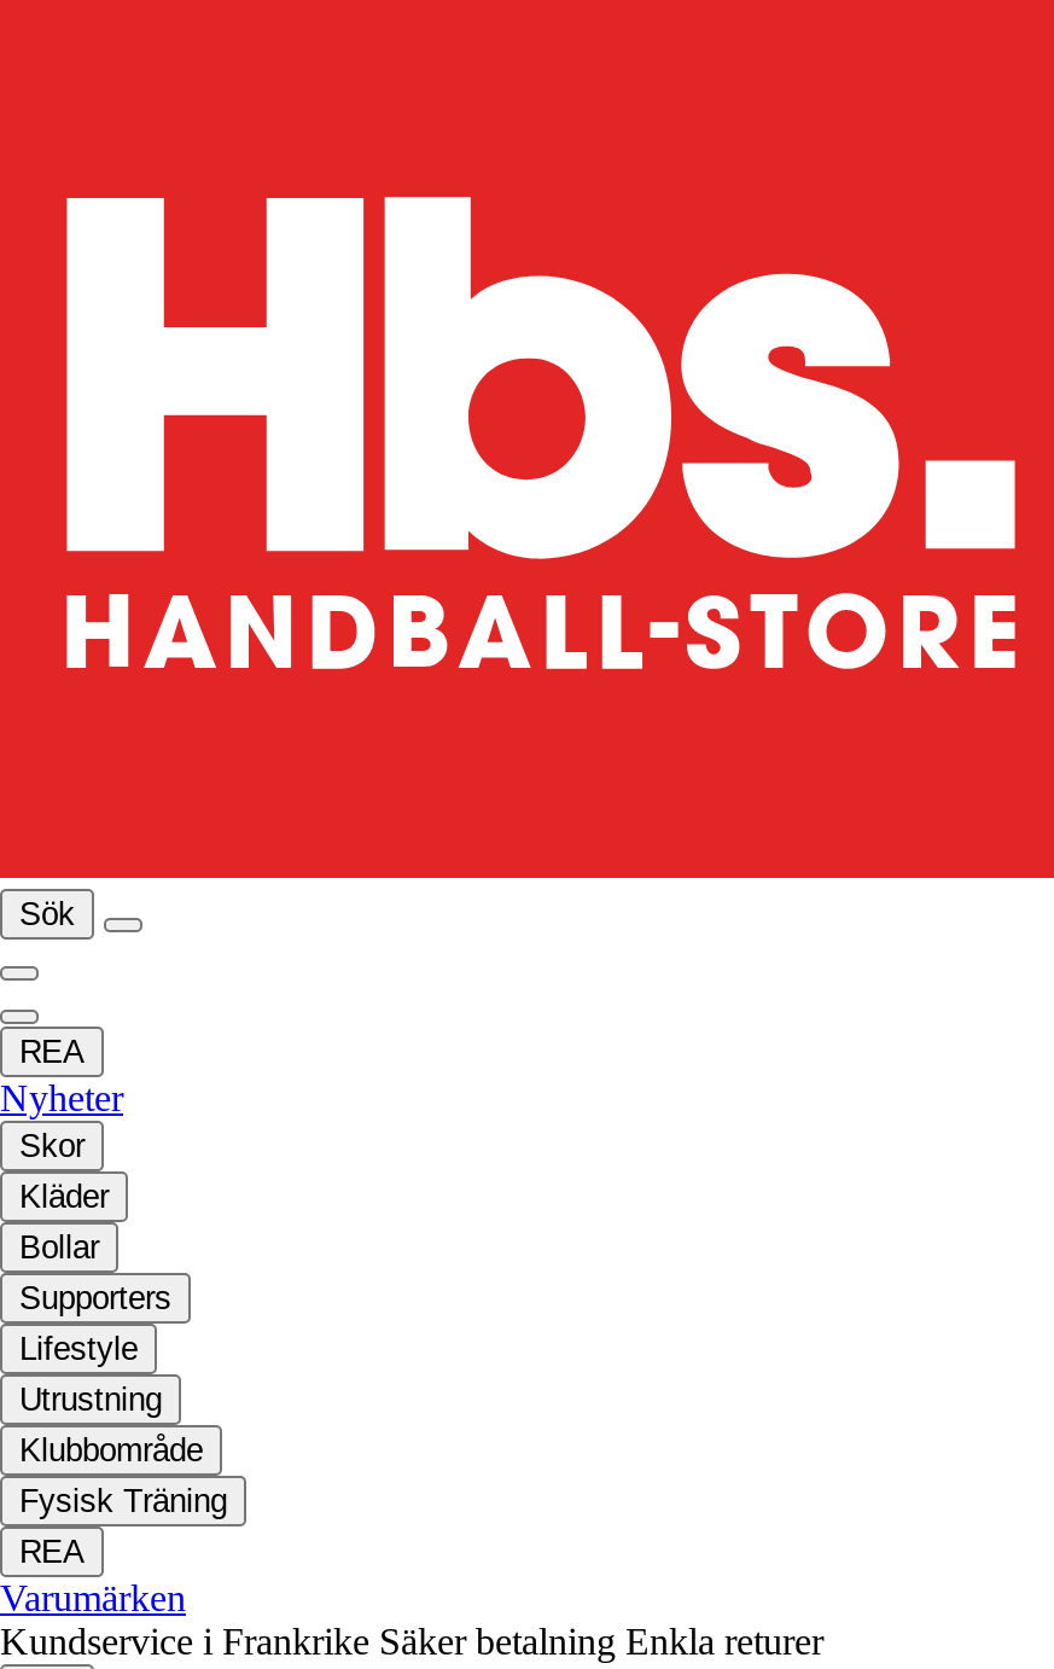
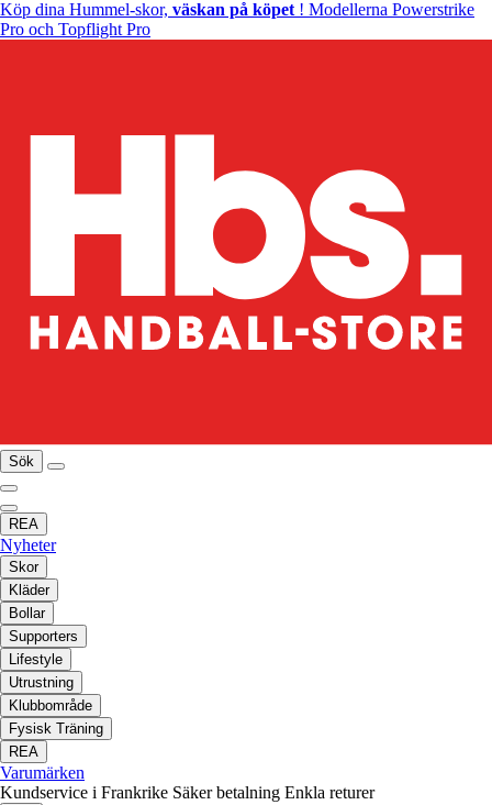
+ Köp dina Hummel-skor, väskan på köpet! Modellerna Powerstrike
+ Pro och Topflight Pro
